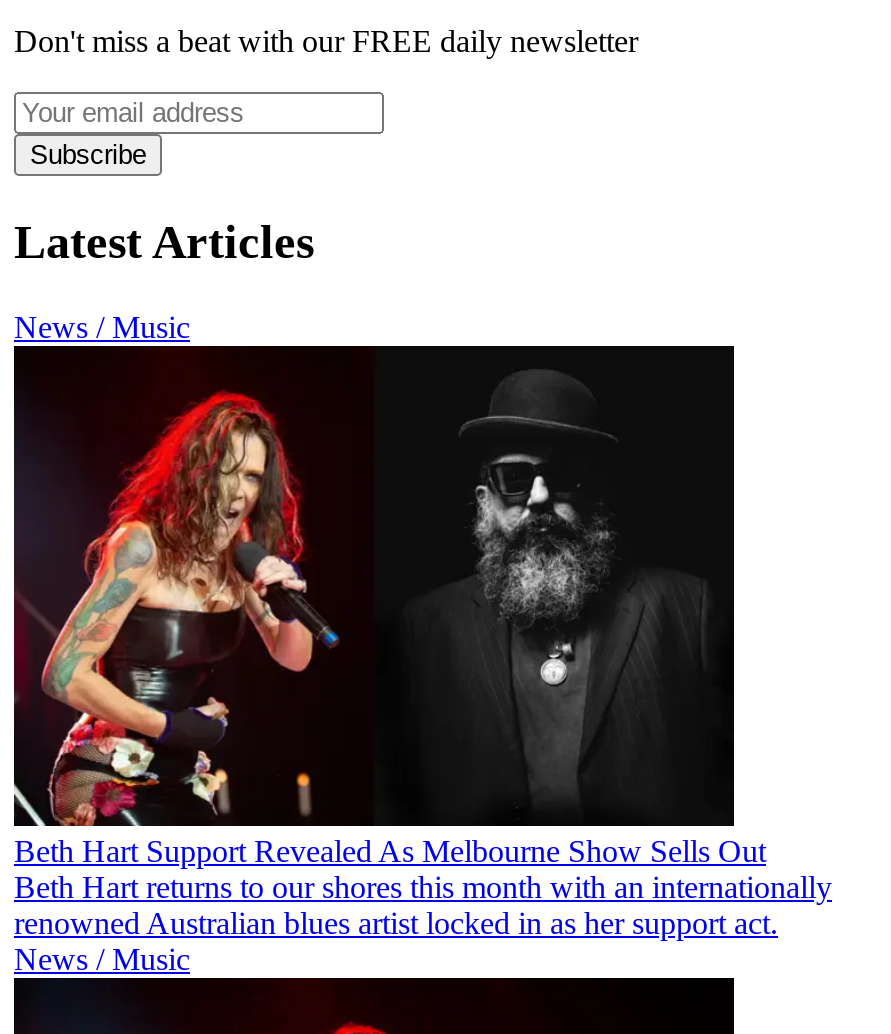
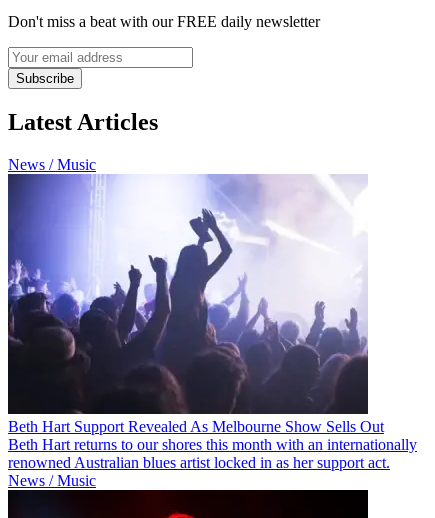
- [image]
+ [image]
